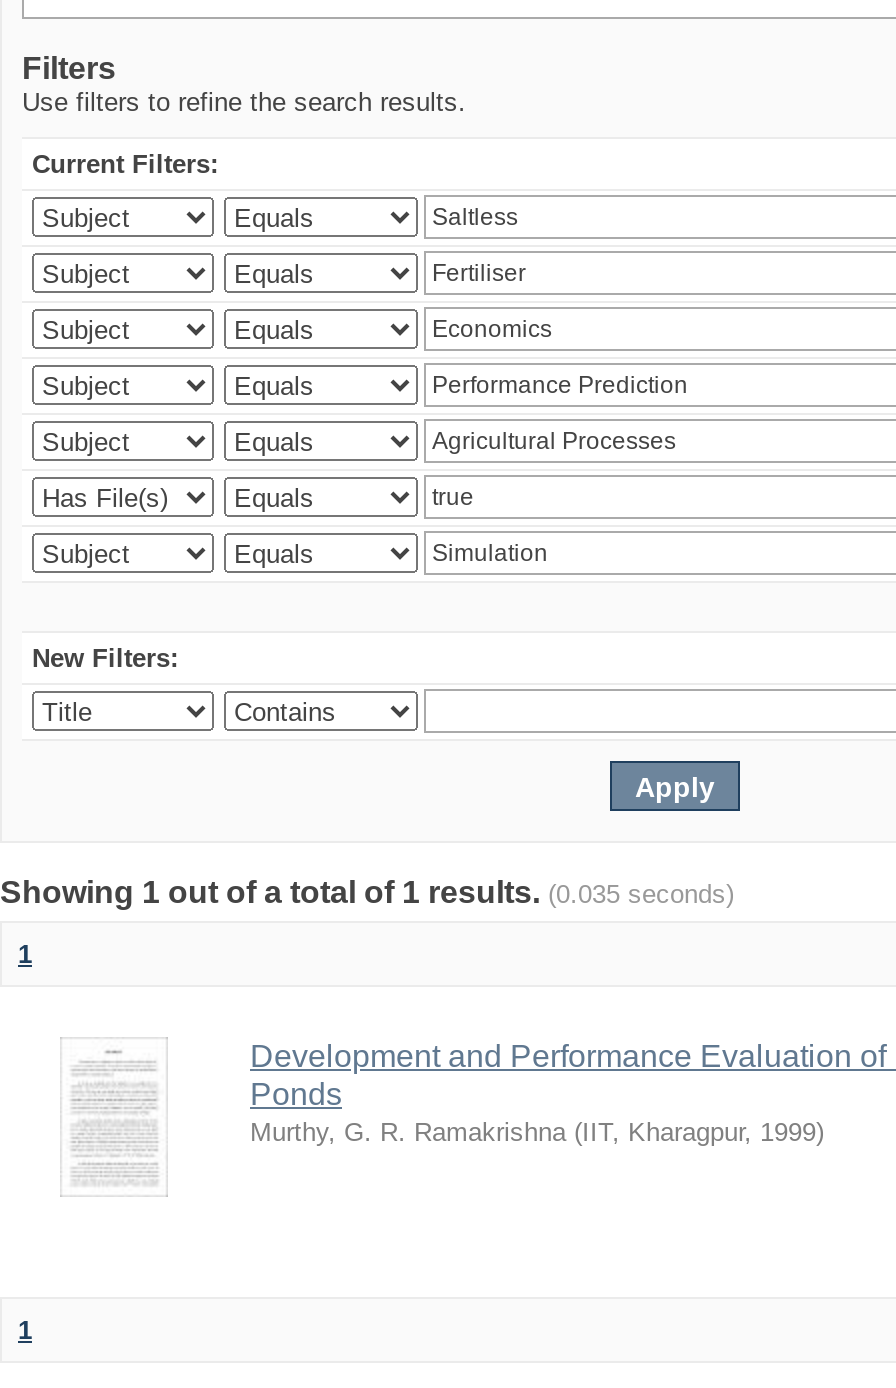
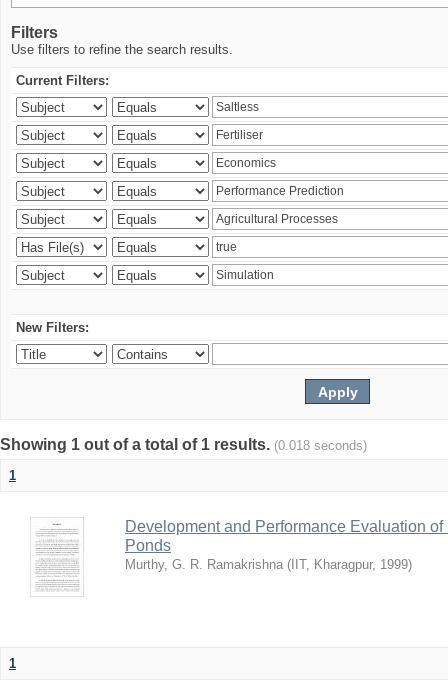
- Showing 1 out of a total of 1 results. (0.035 seconds)
+ Showing 1 out of a total of 1 results. (0.018 seconds)
